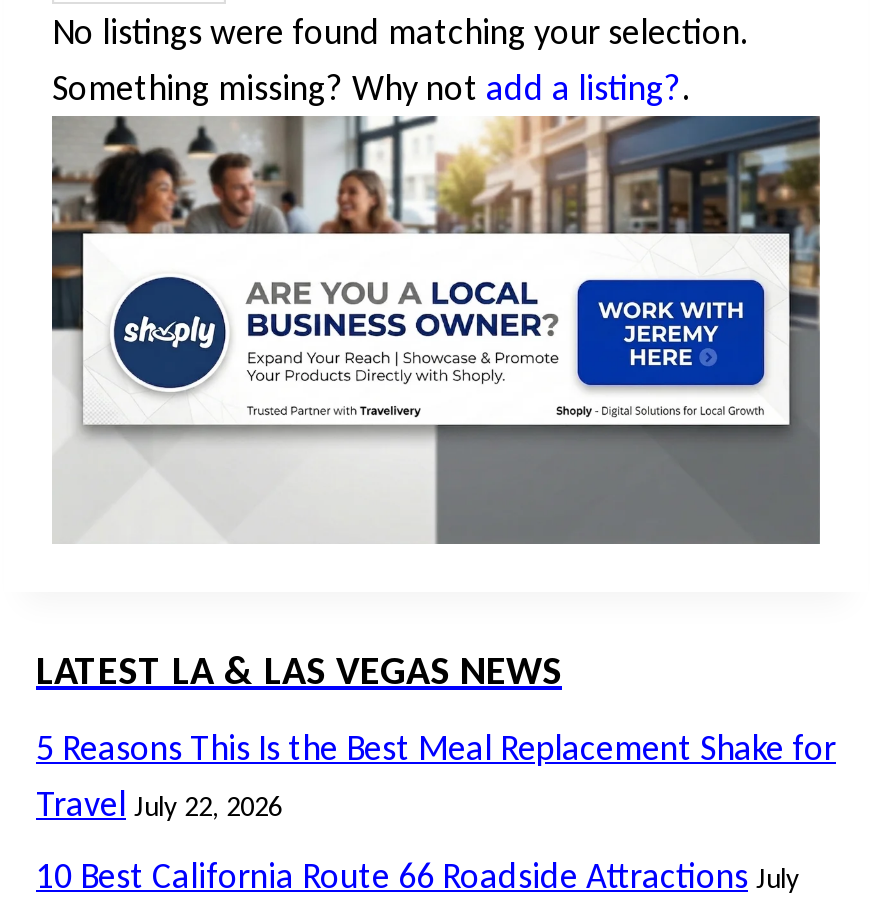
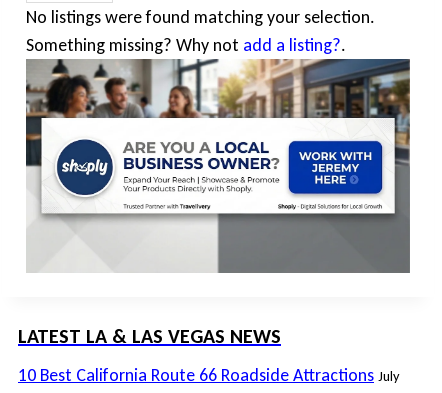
- 5 Reasons This Is the Best Meal Replacement Shake for
- Travel July 22, 2026
